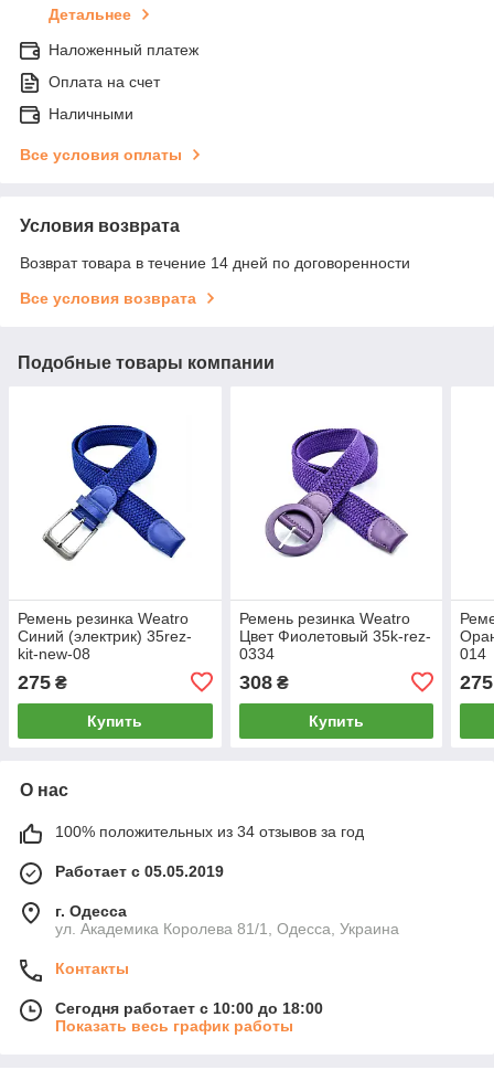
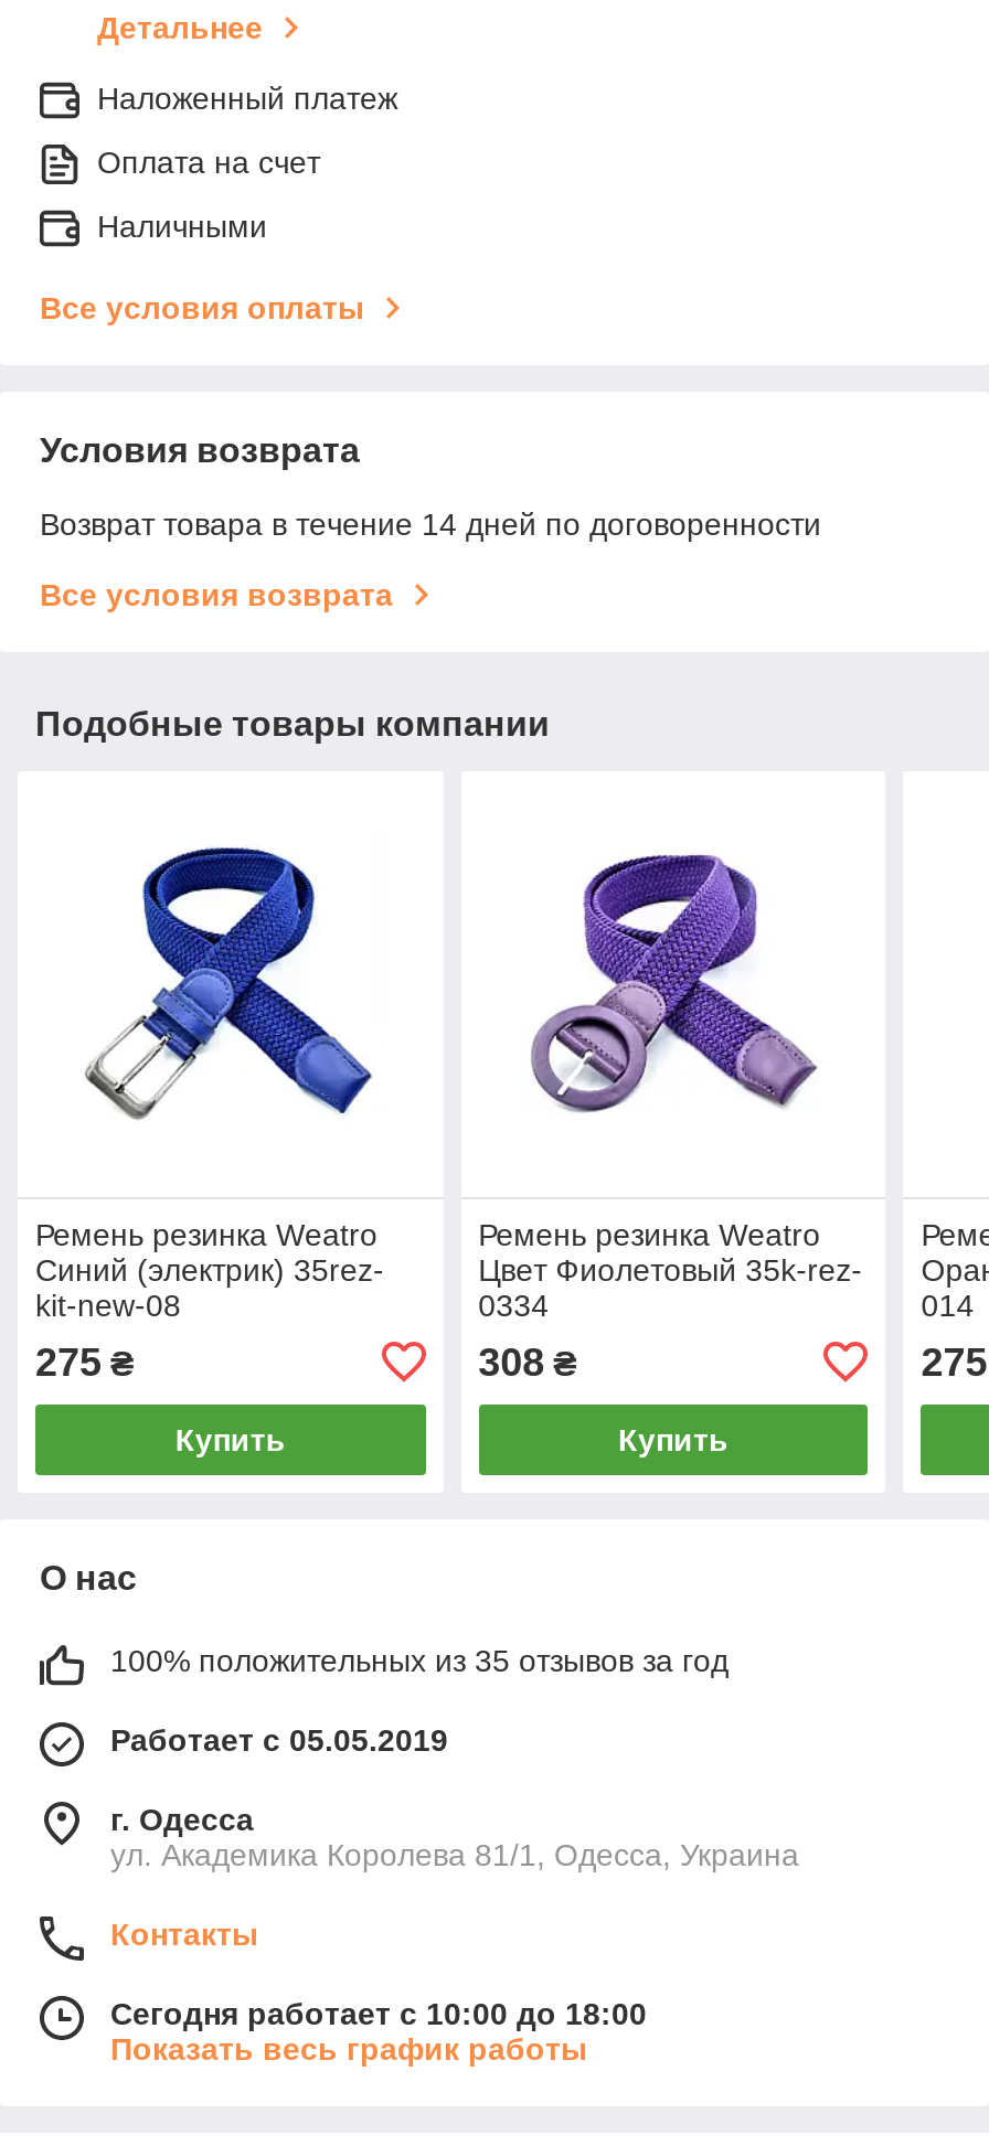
- 100% положительных из 34 отзывов за год
+ 100% положительных из 35 отзывов за год
